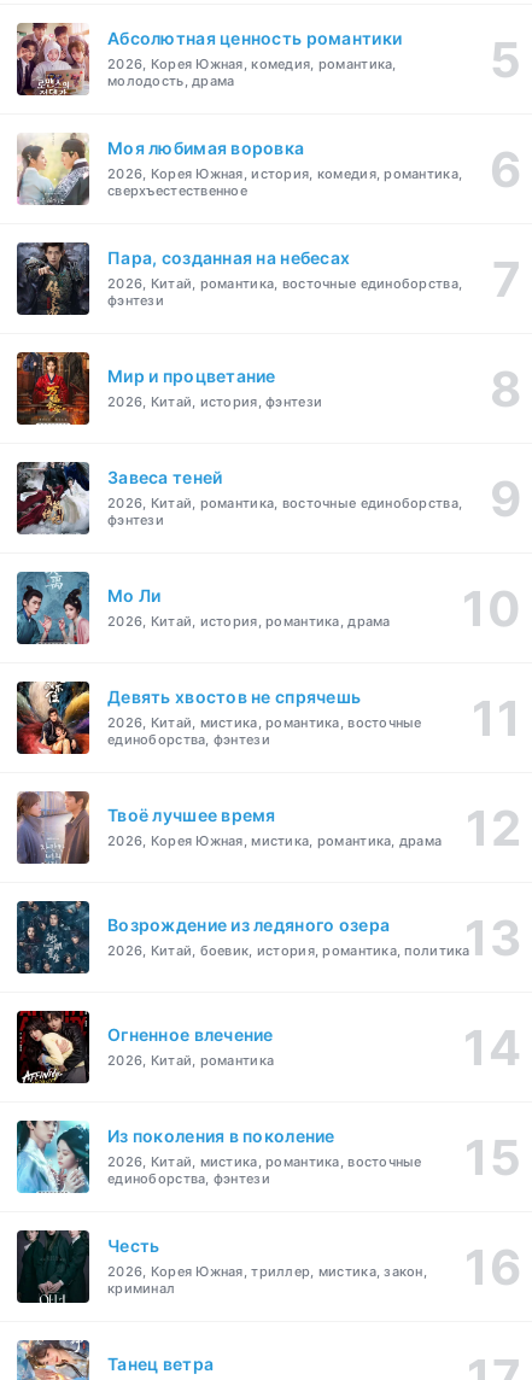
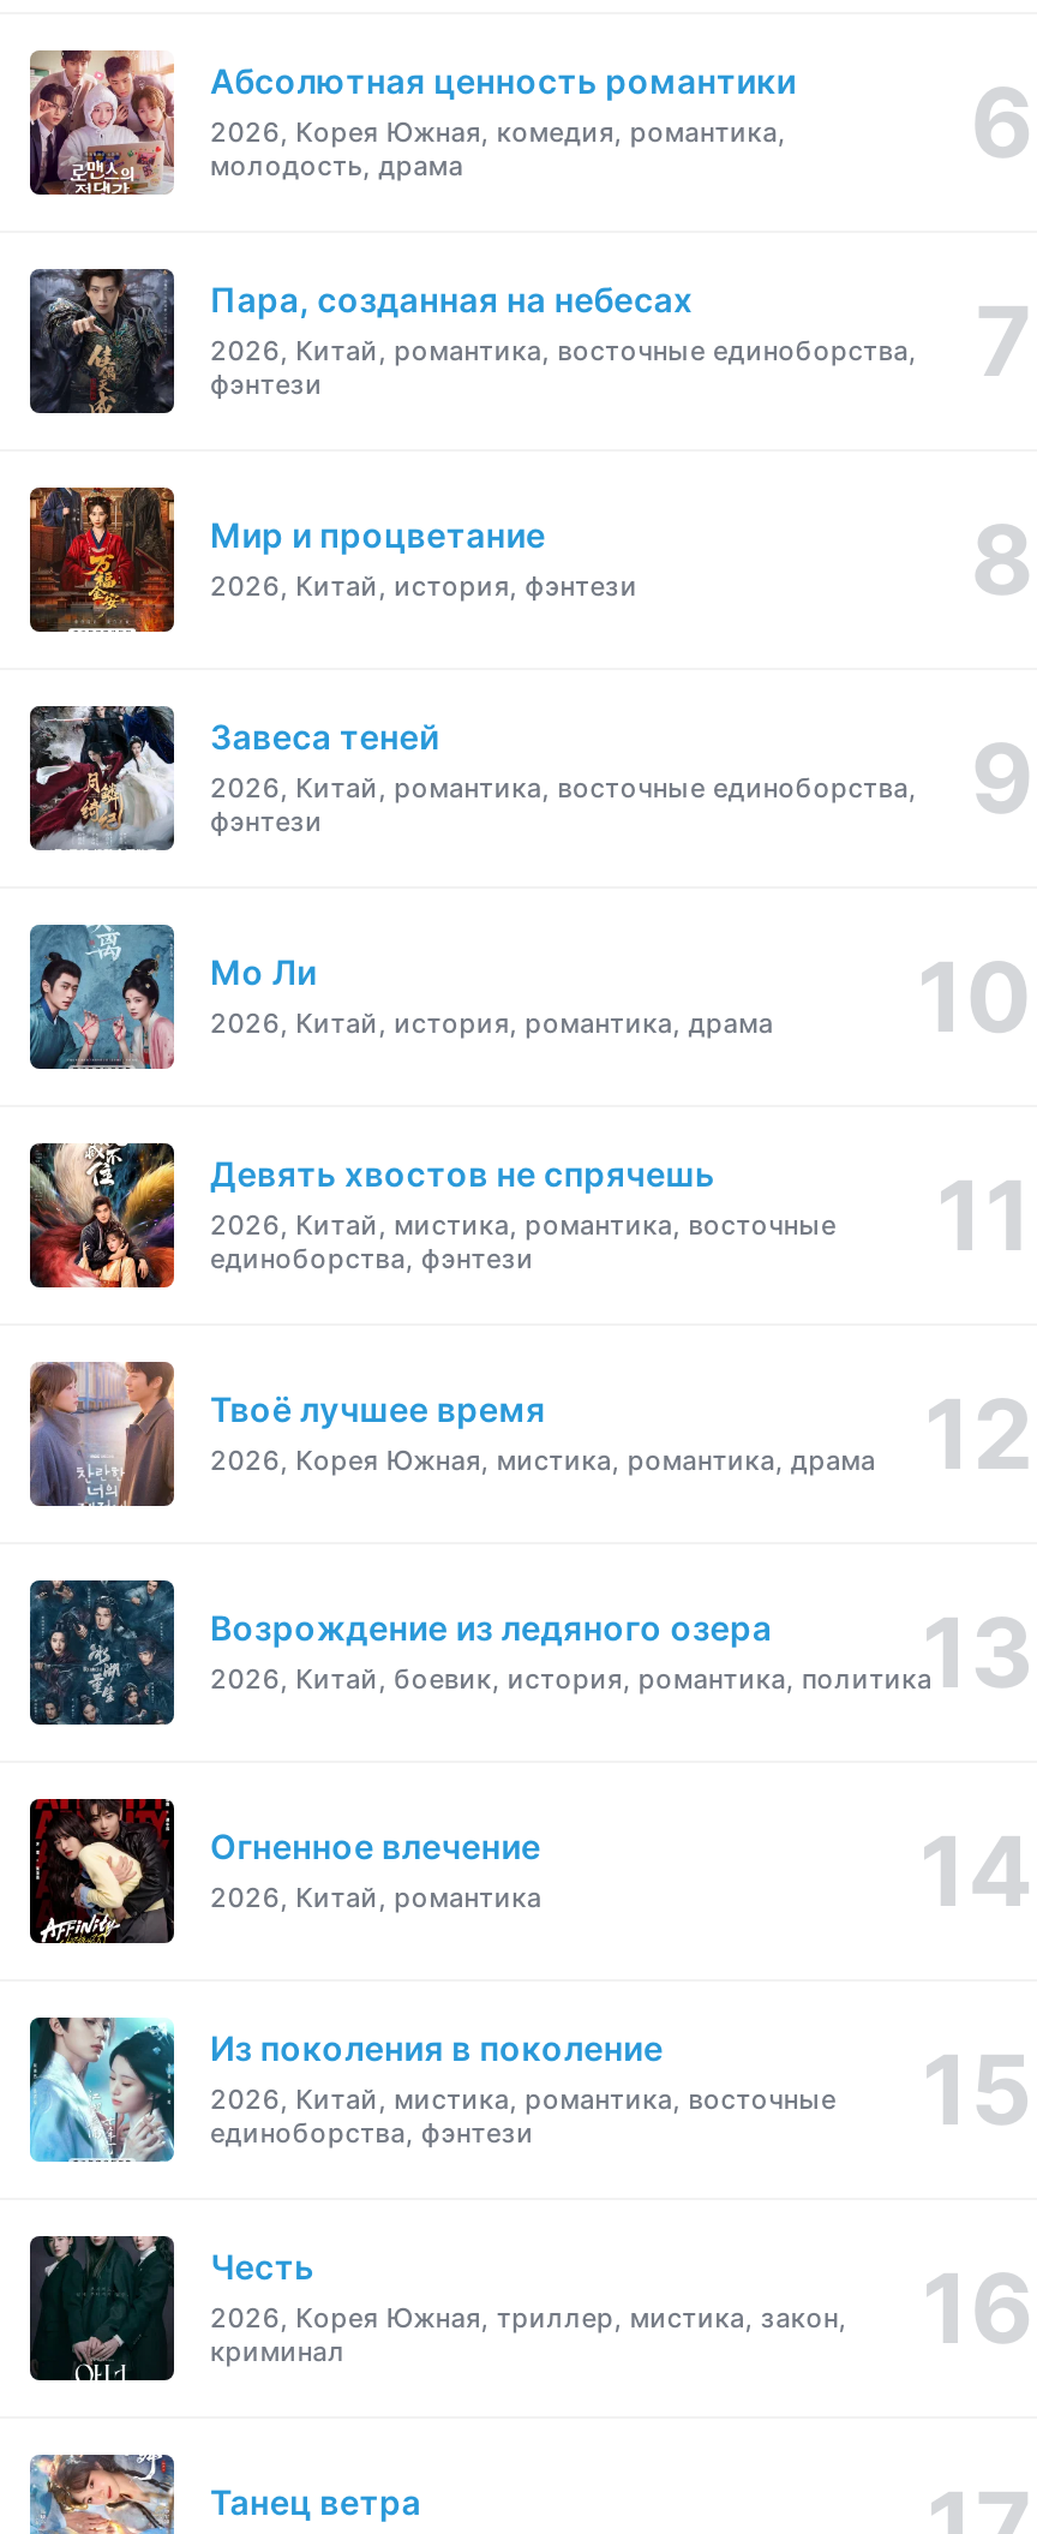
- [image]
- Моя любимая воровка
- 2026, Корея Южная, история, комедия, романтика,
- сверхъестественное
